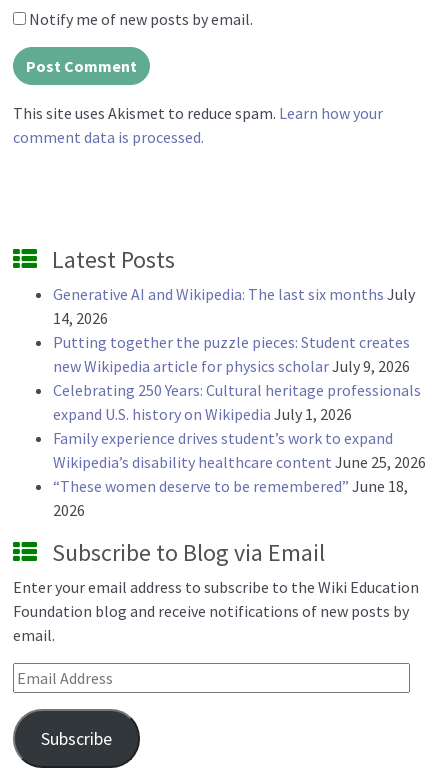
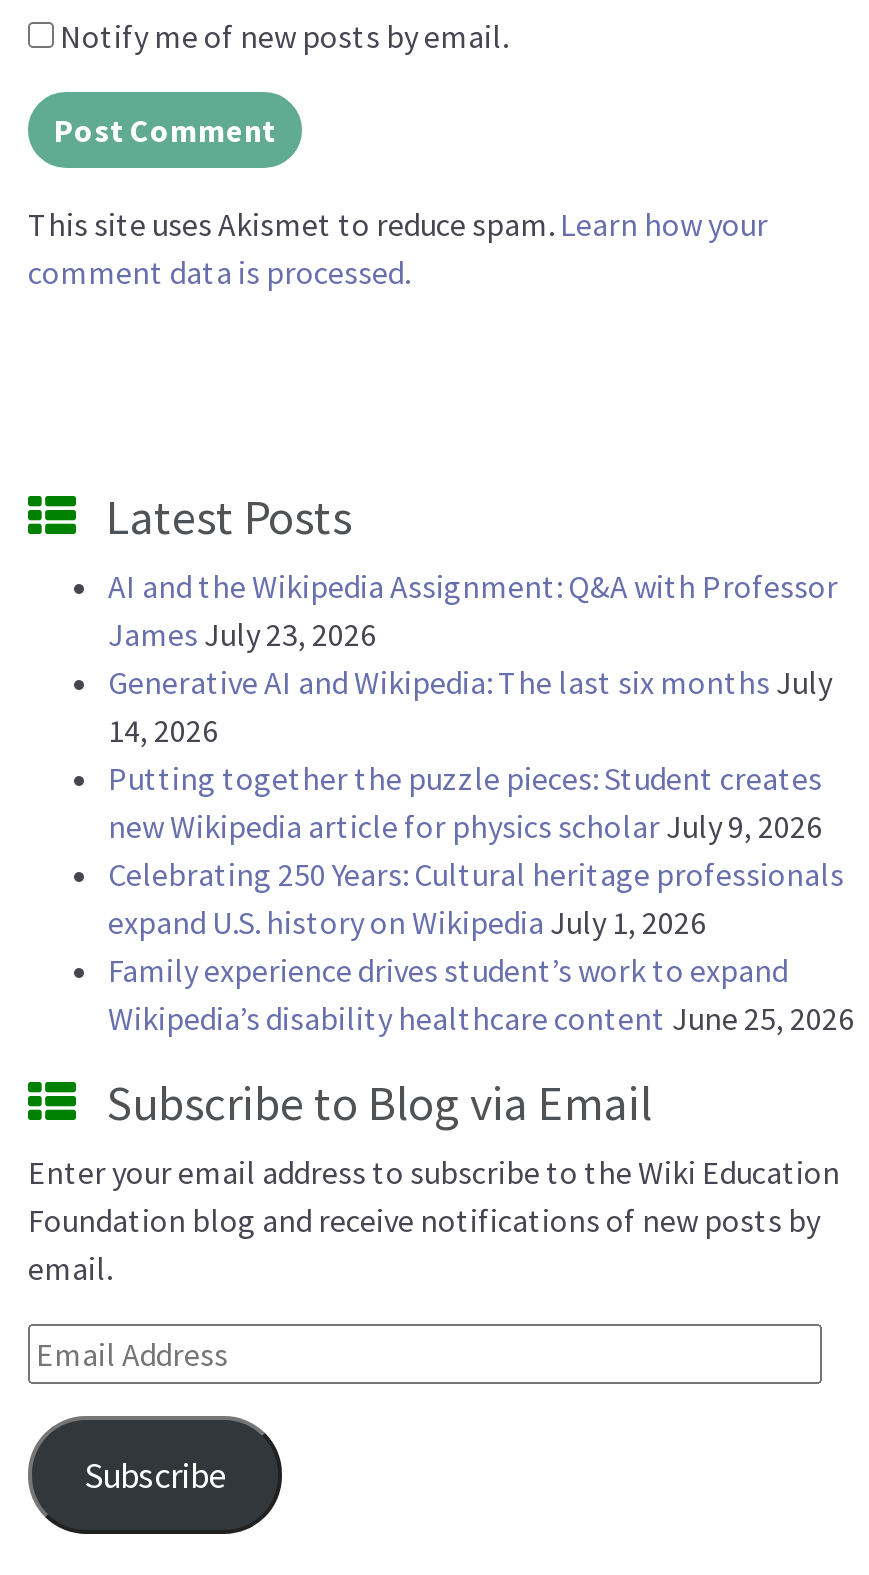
+ AI and the Wikipedia Assignment: Q&A with Professor
+ James July 23, 2026

moved down: Generative AI and Wikipedia: The last six months July | 14, 2026 | Putting together the puzzle pieces: Student creates | new Wikipedia article for physics scholar July 9, 2026 | Celebrating 250 Years: Cultural heritage professionals | expand U.S. history on Wikipedia July 1, 2026 | Family experience drives student’s work to expand | Wikipedia’s disability healthcare content June 25, 2026

- “These women deserve to be remembered” June 18,
- 2026
